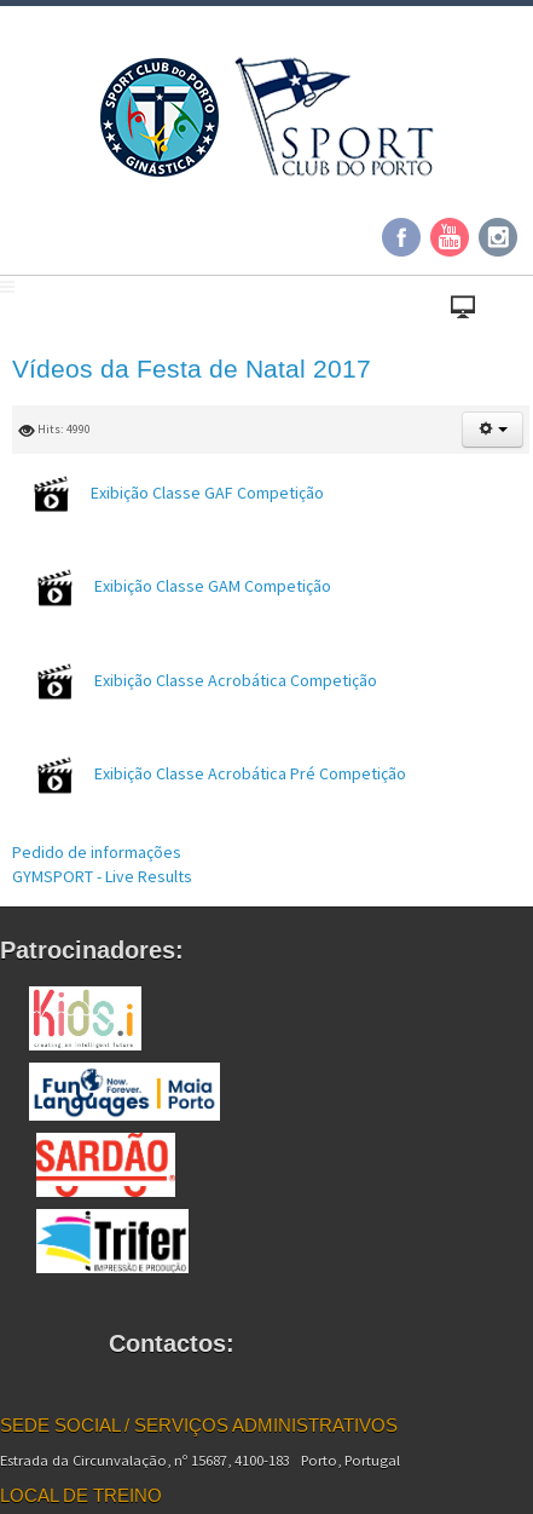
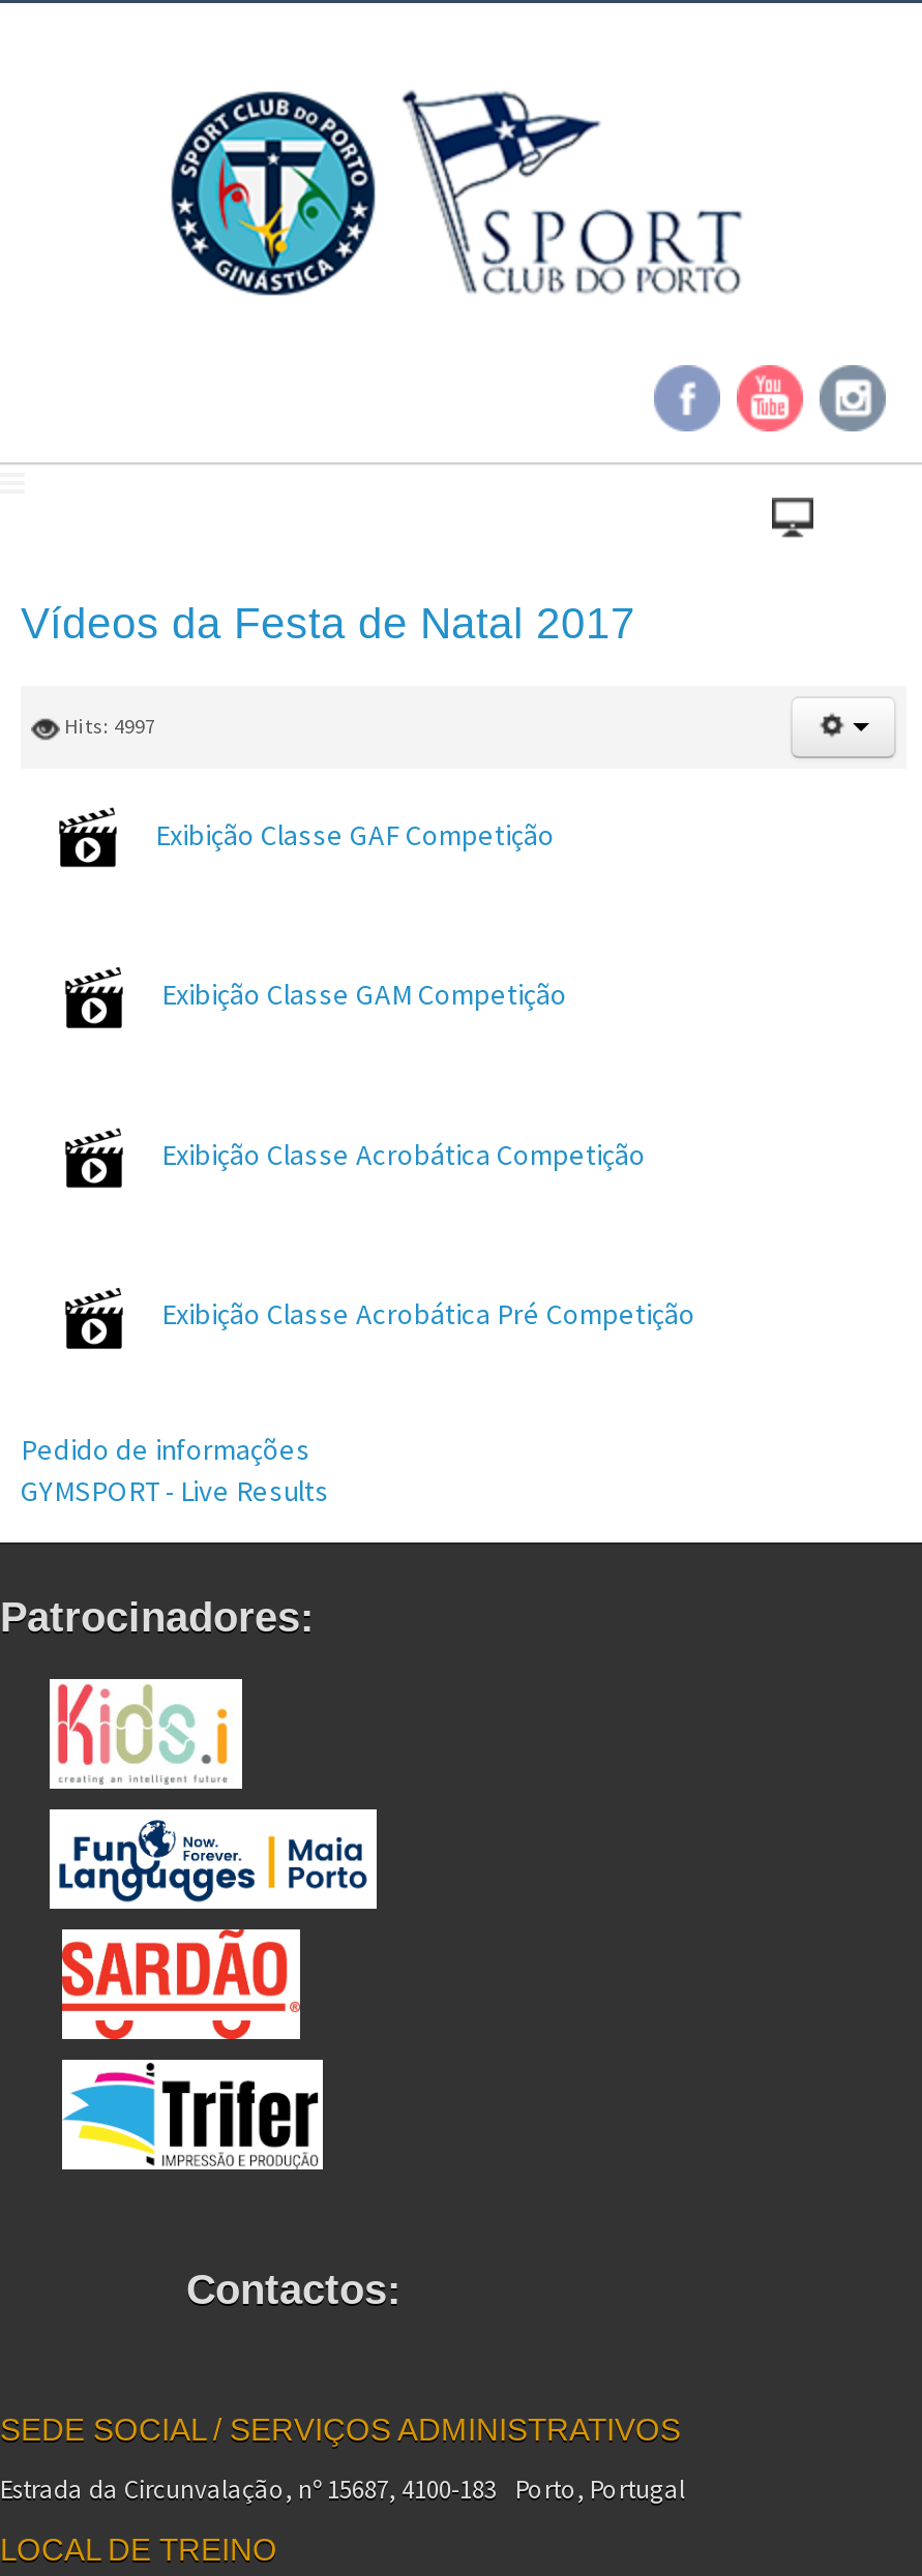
- Hits: 4990
+ Hits: 4997
